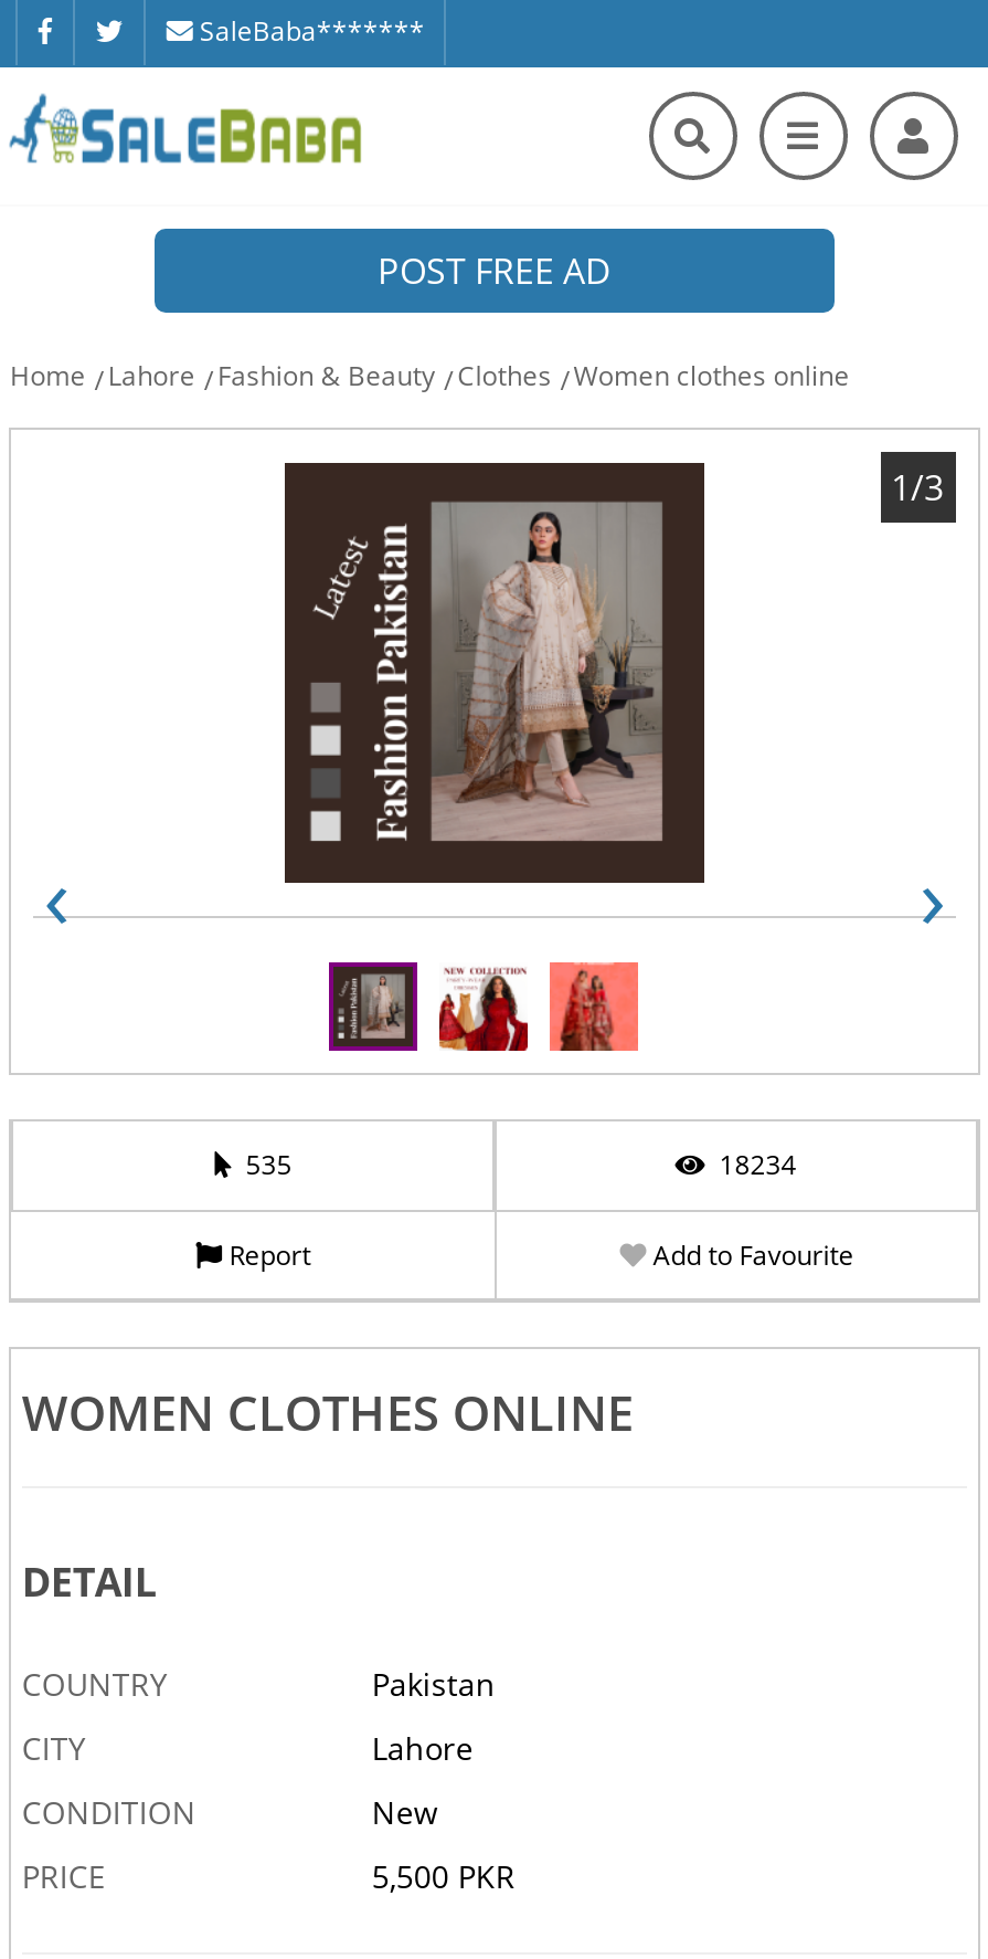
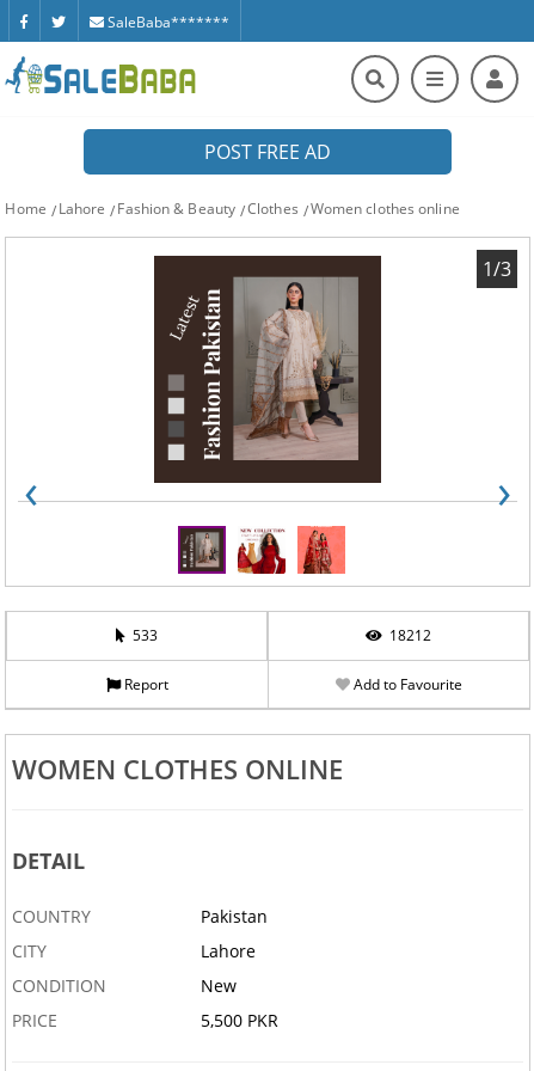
- 535
+ 533

- 18234
+ 18212
